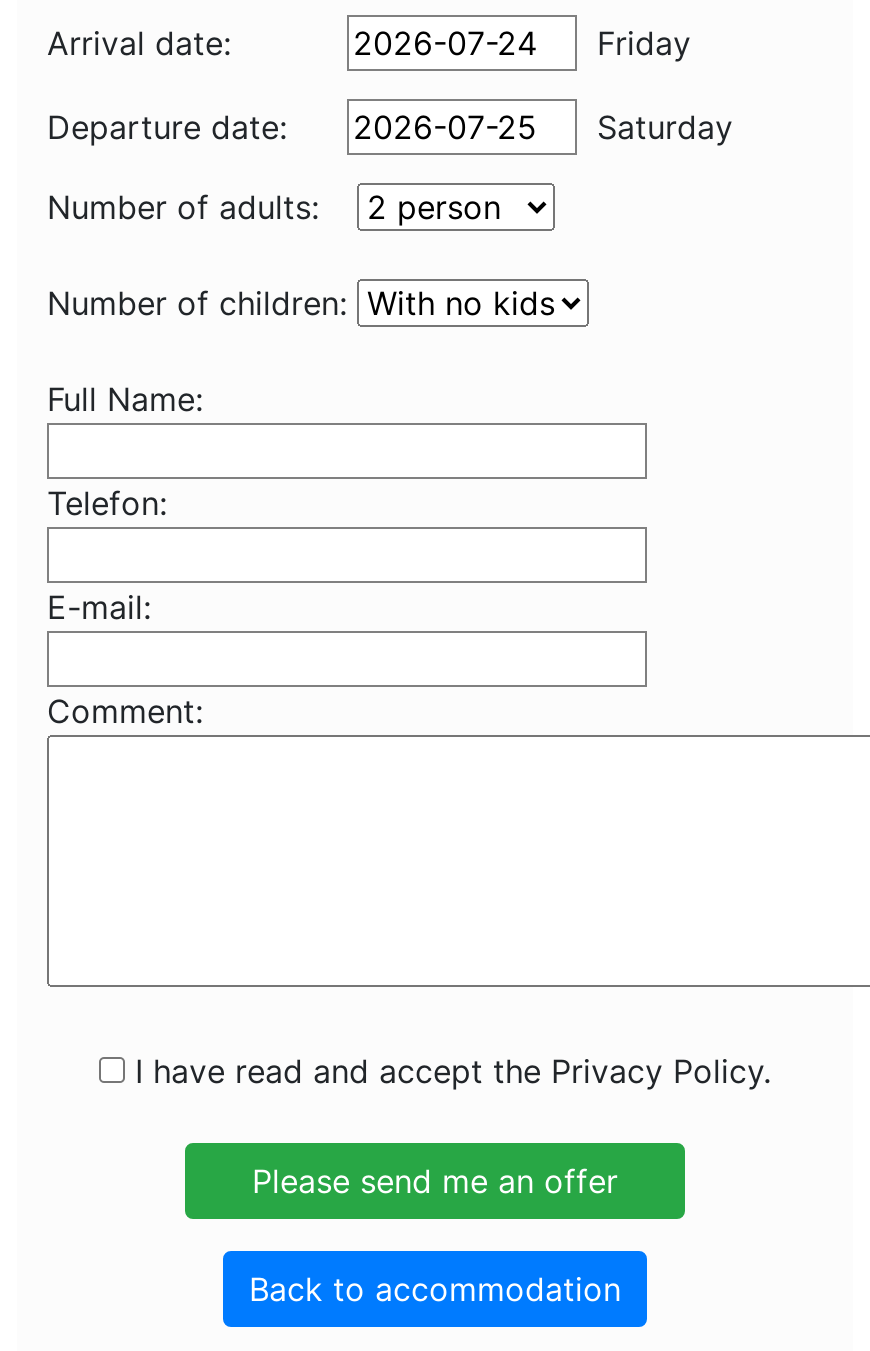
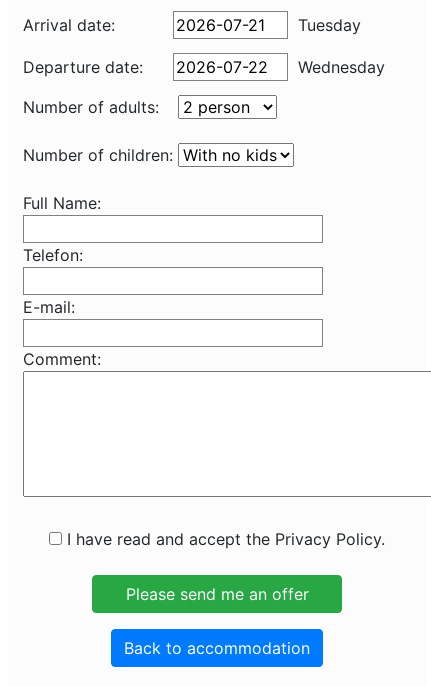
- Friday
+ Tuesday

- Saturday
+ Wednesday
